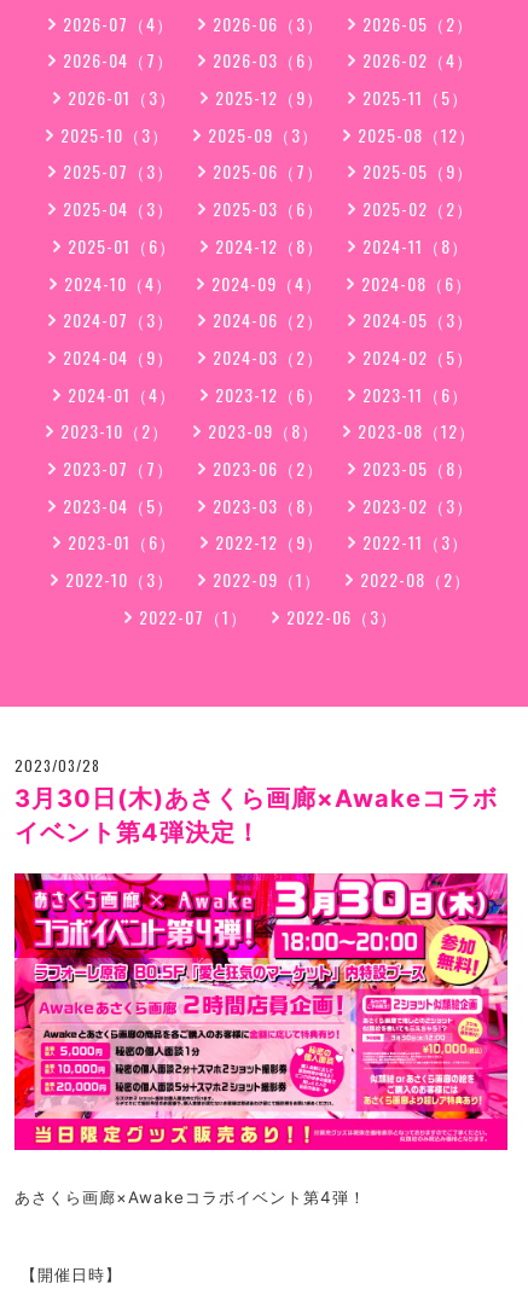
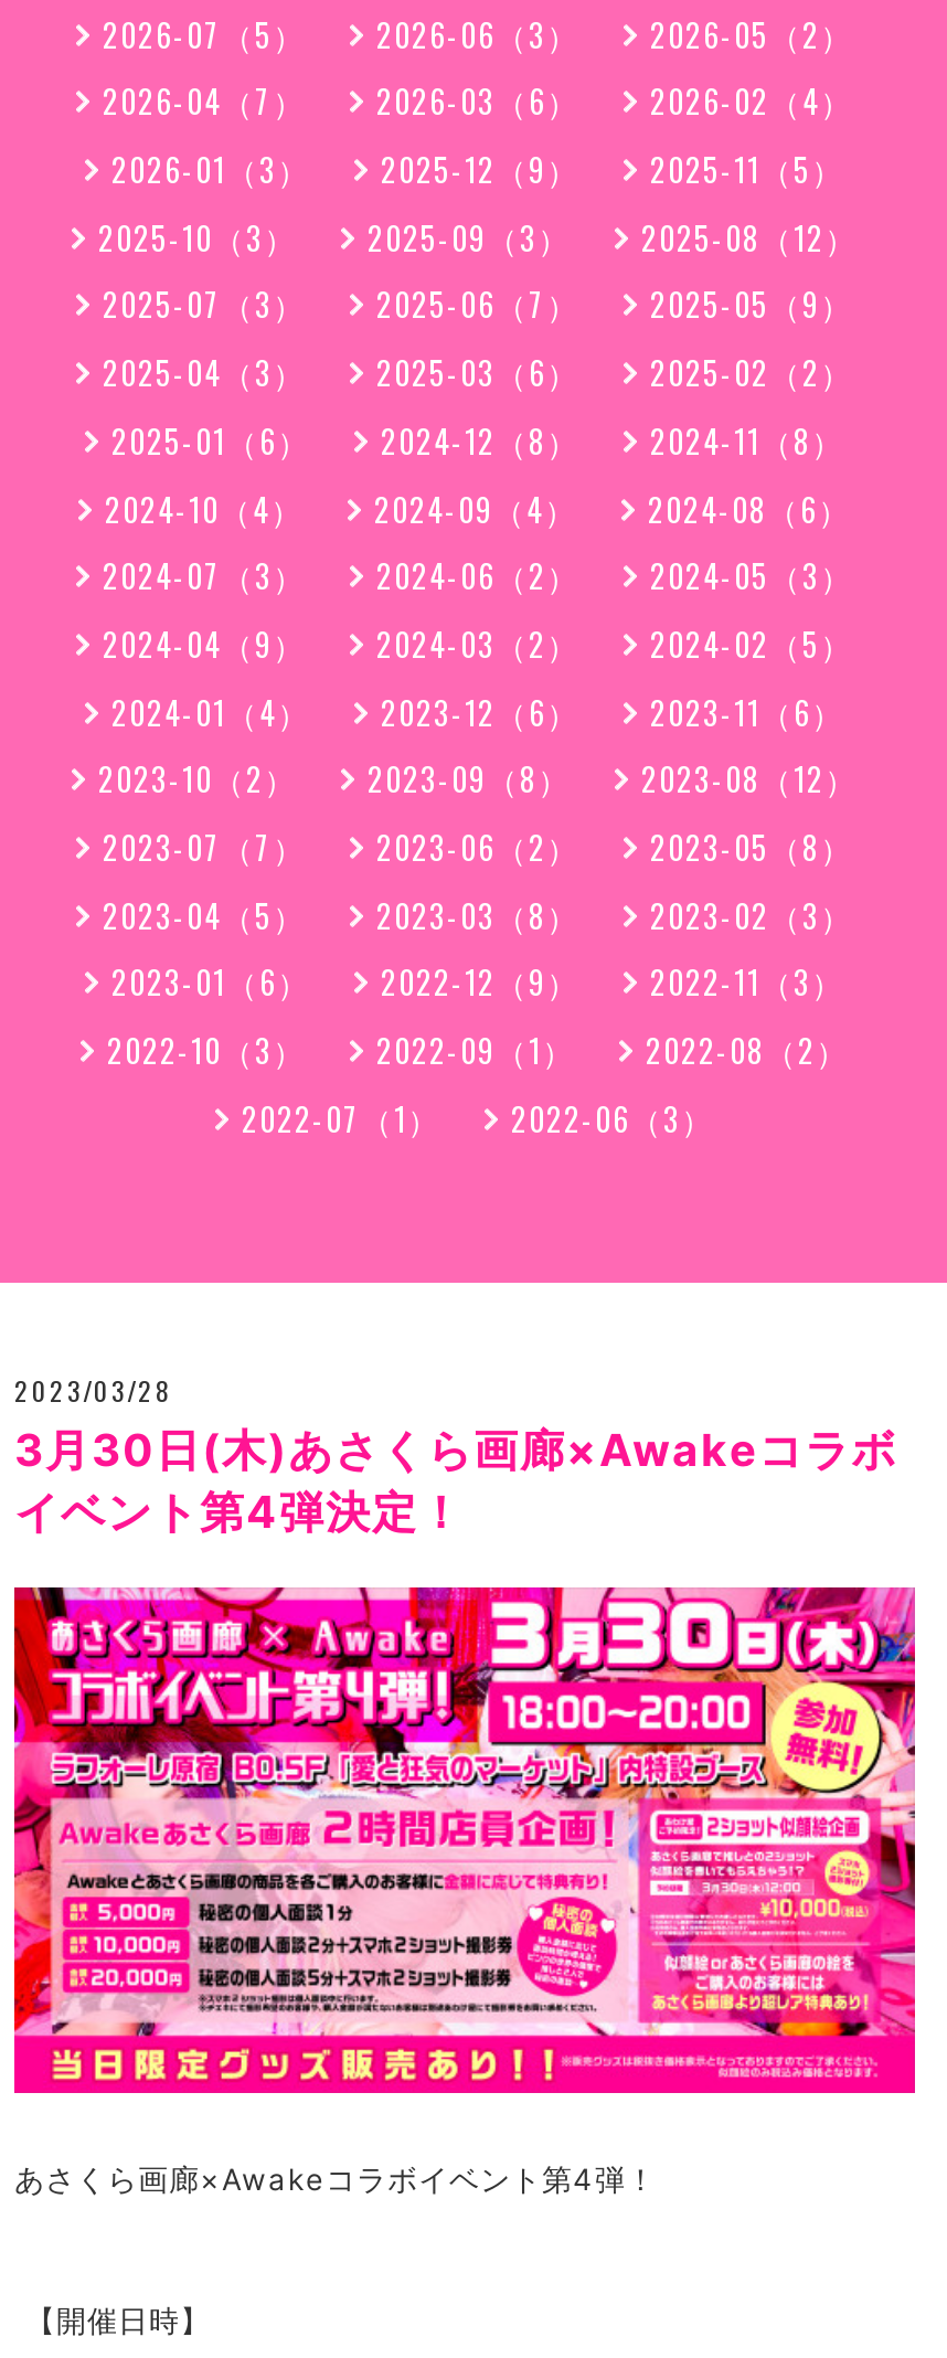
- 2026-07（4） 2026-06（3） 2026-05（2）
+ 2026-07（5） 2026-06（3） 2026-05（2）
